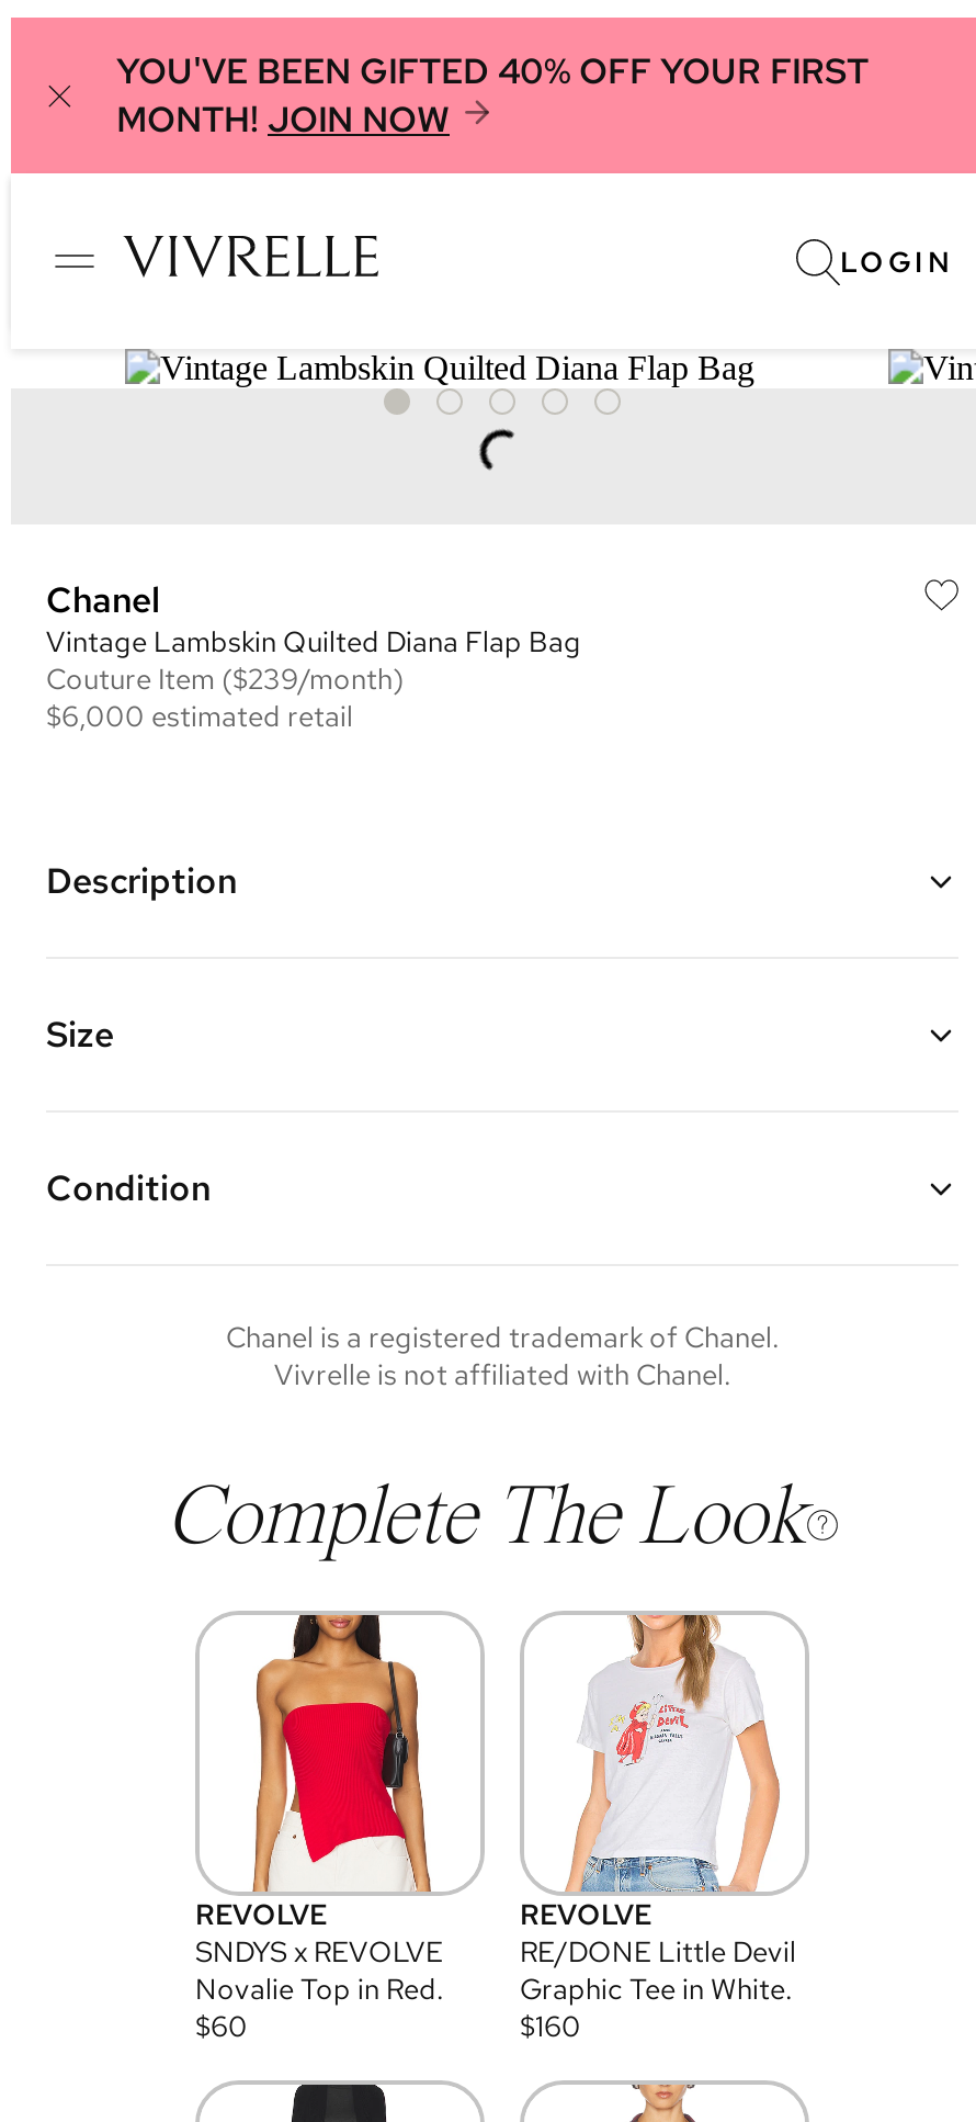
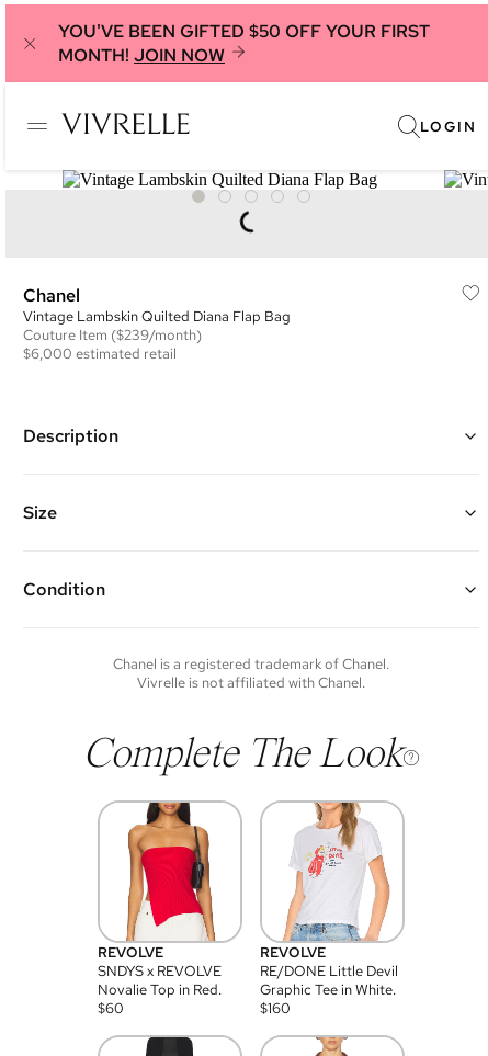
- YOU'VE BEEN GIFTED 40% OFF YOUR FIRST
+ YOU'VE BEEN GIFTED $50 OFF YOUR FIRST
